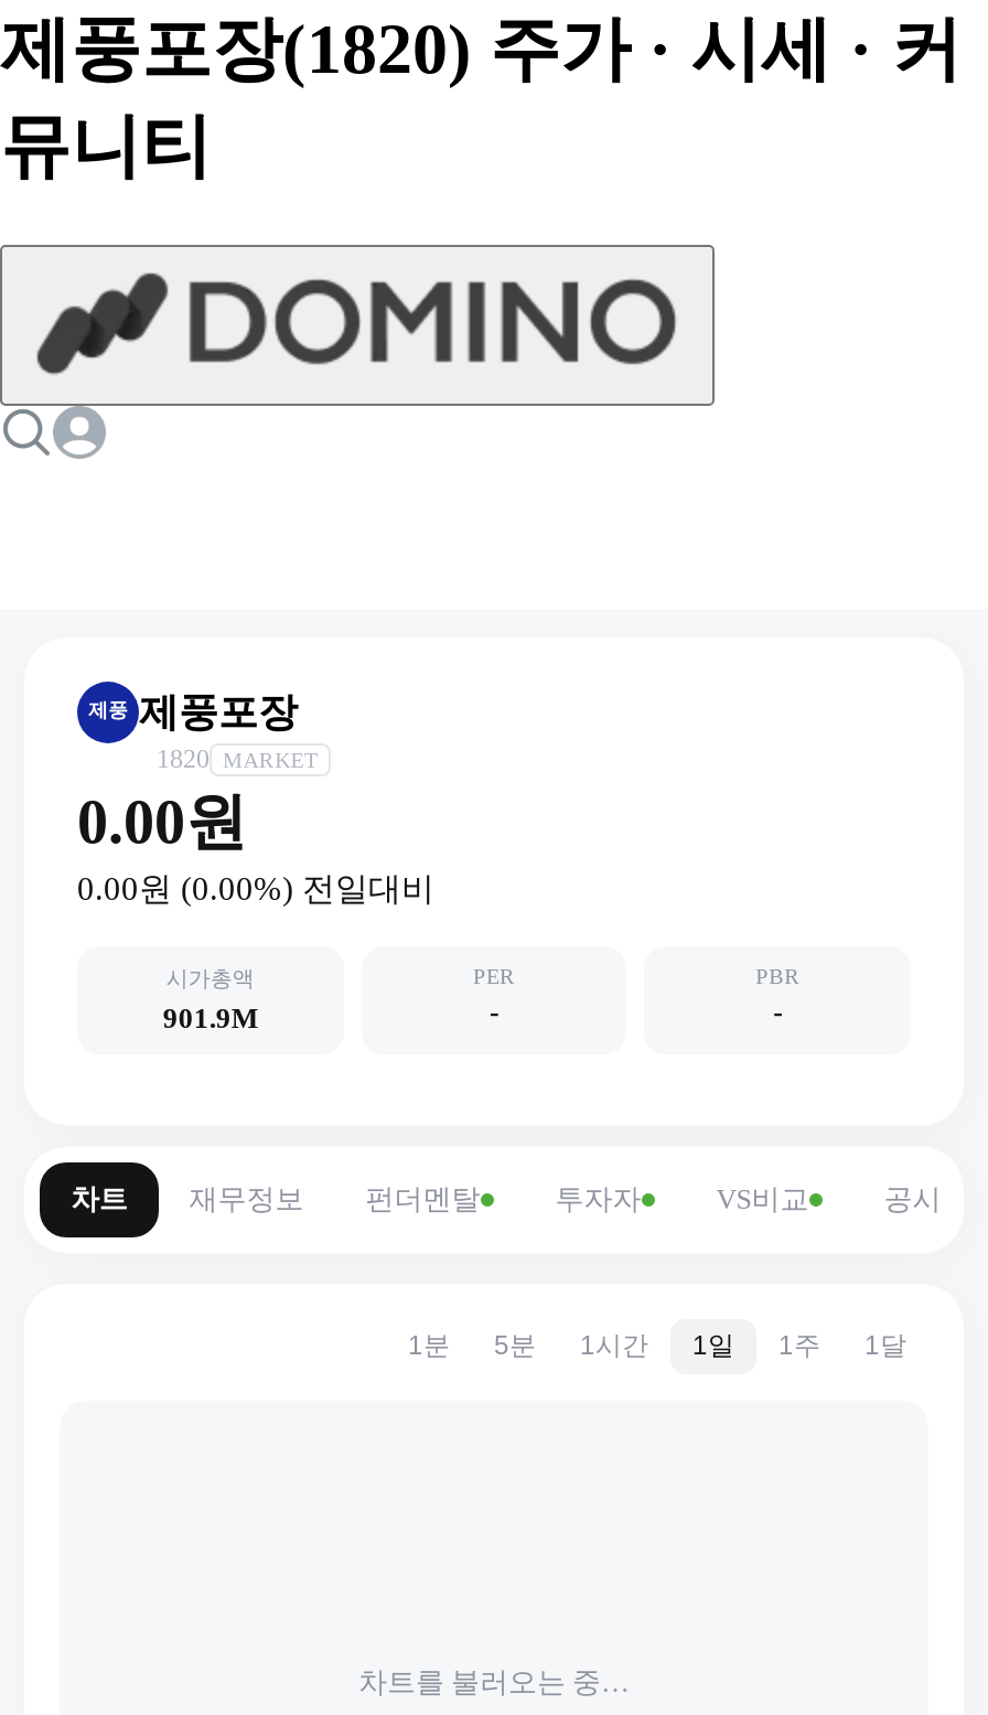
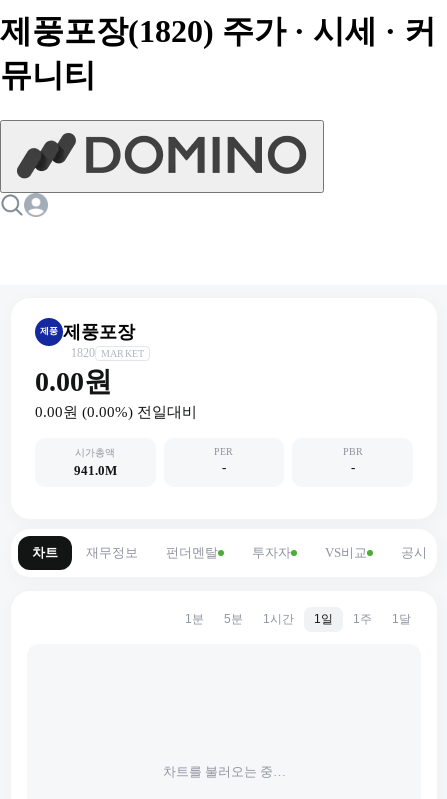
- 901.9M
+ 941.0M
